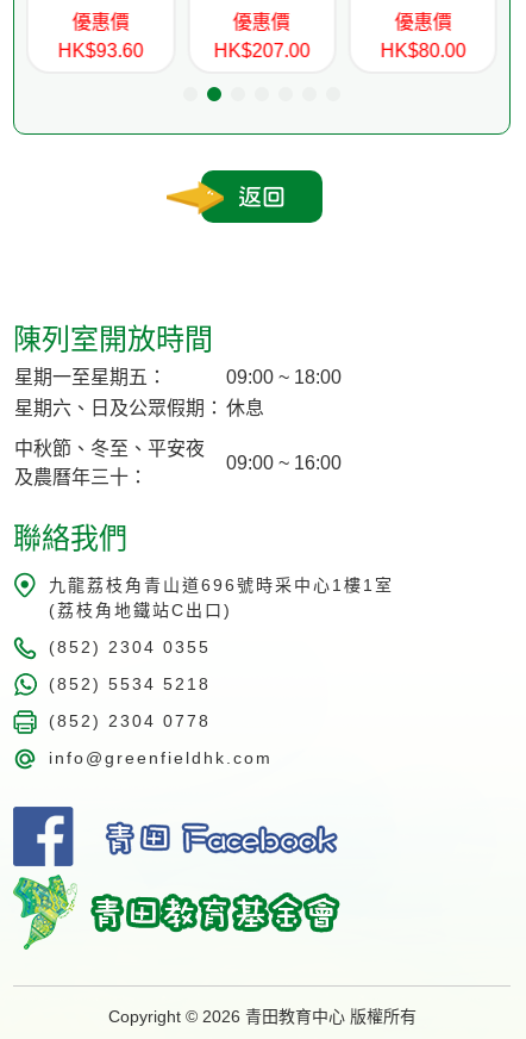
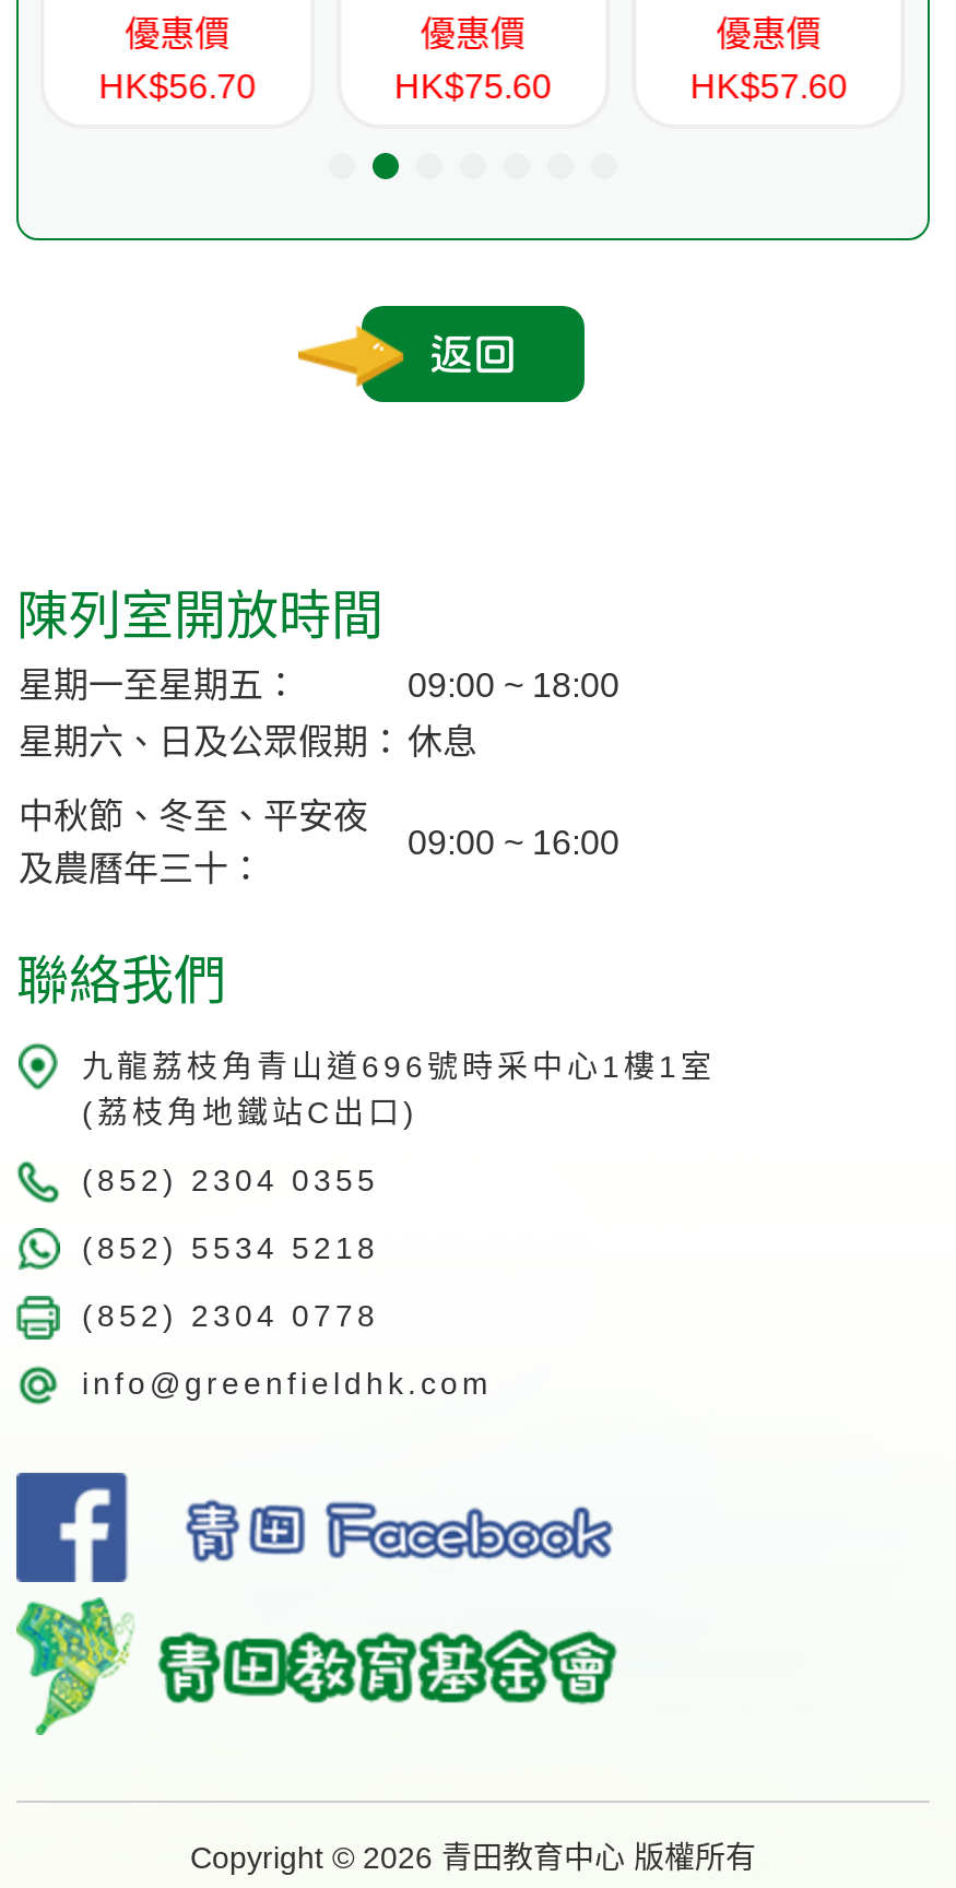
- HK$93.60
+ HK$56.70

- HK$207.00
+ HK$75.60

- HK$80.00
+ HK$57.60
